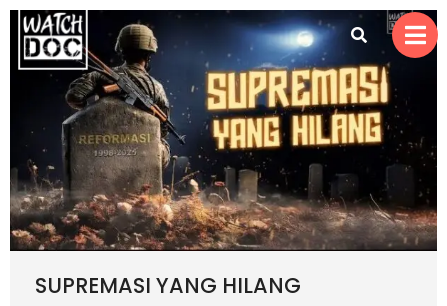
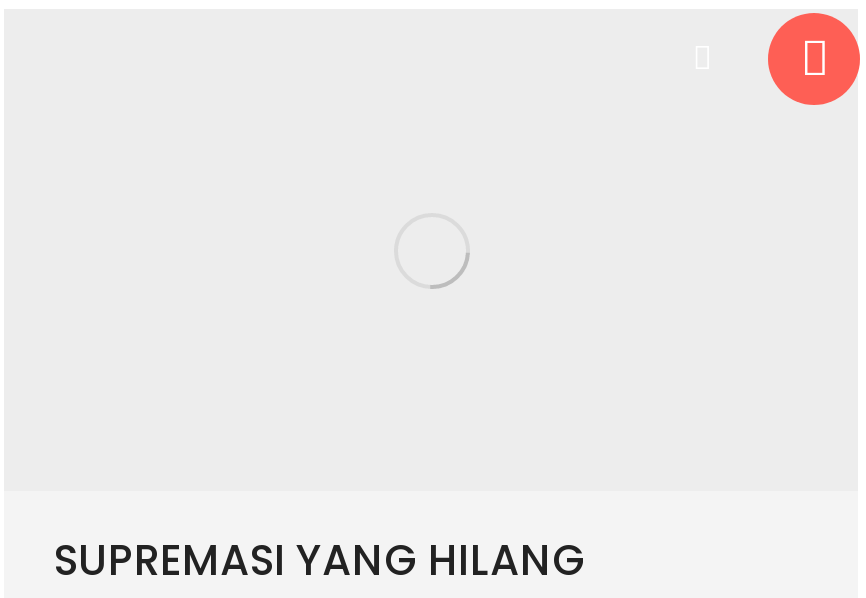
- [image]
